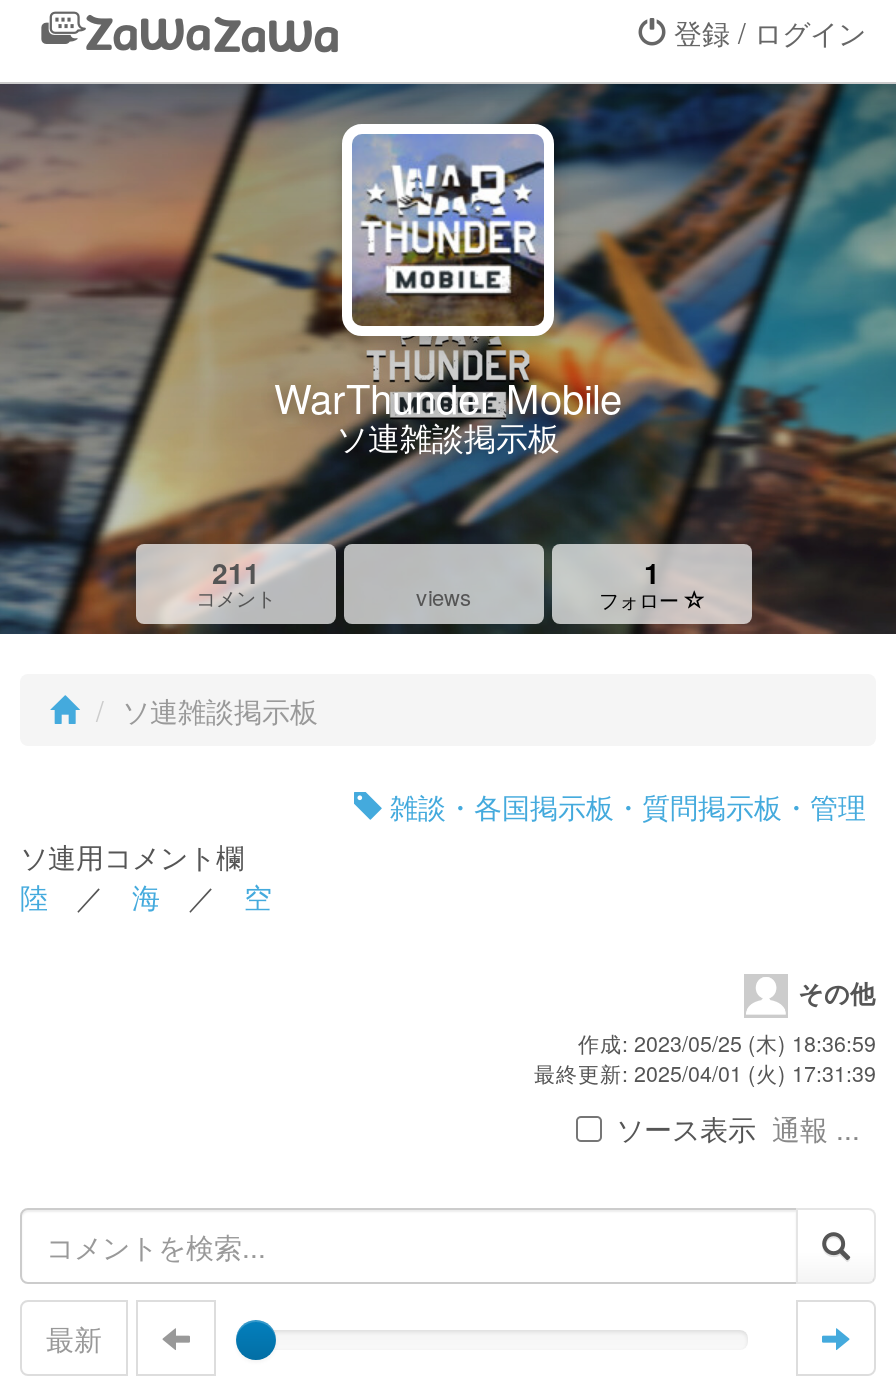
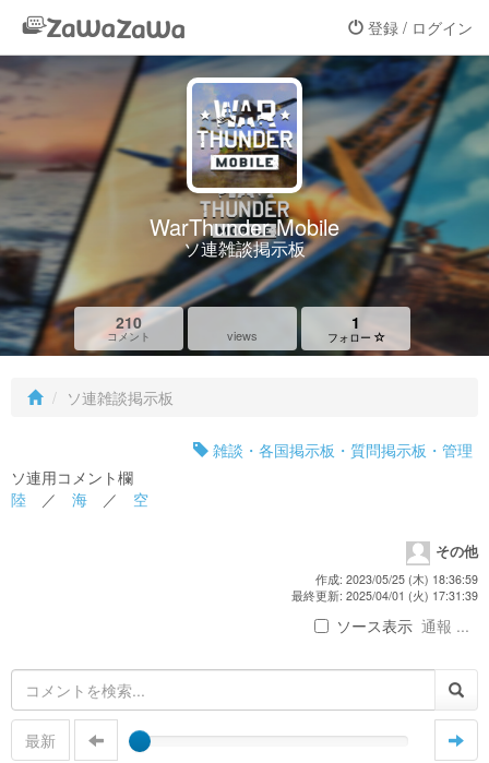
- 211
+ 210
